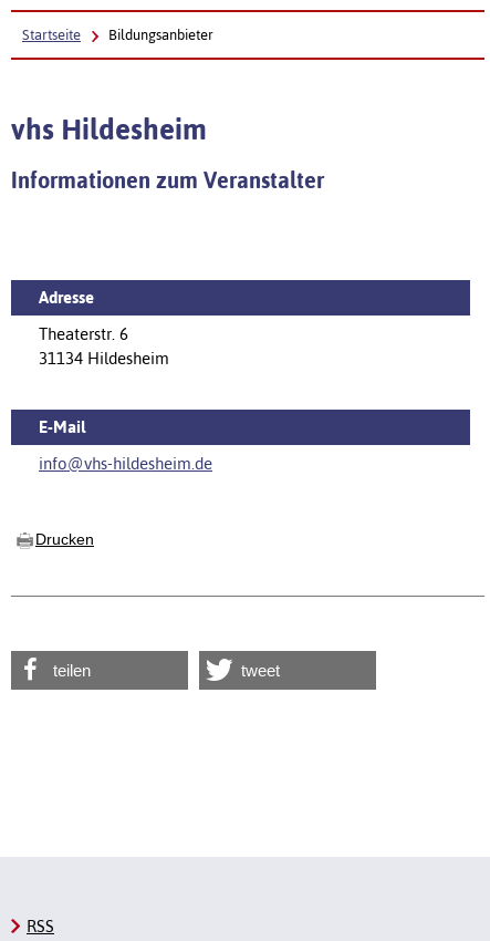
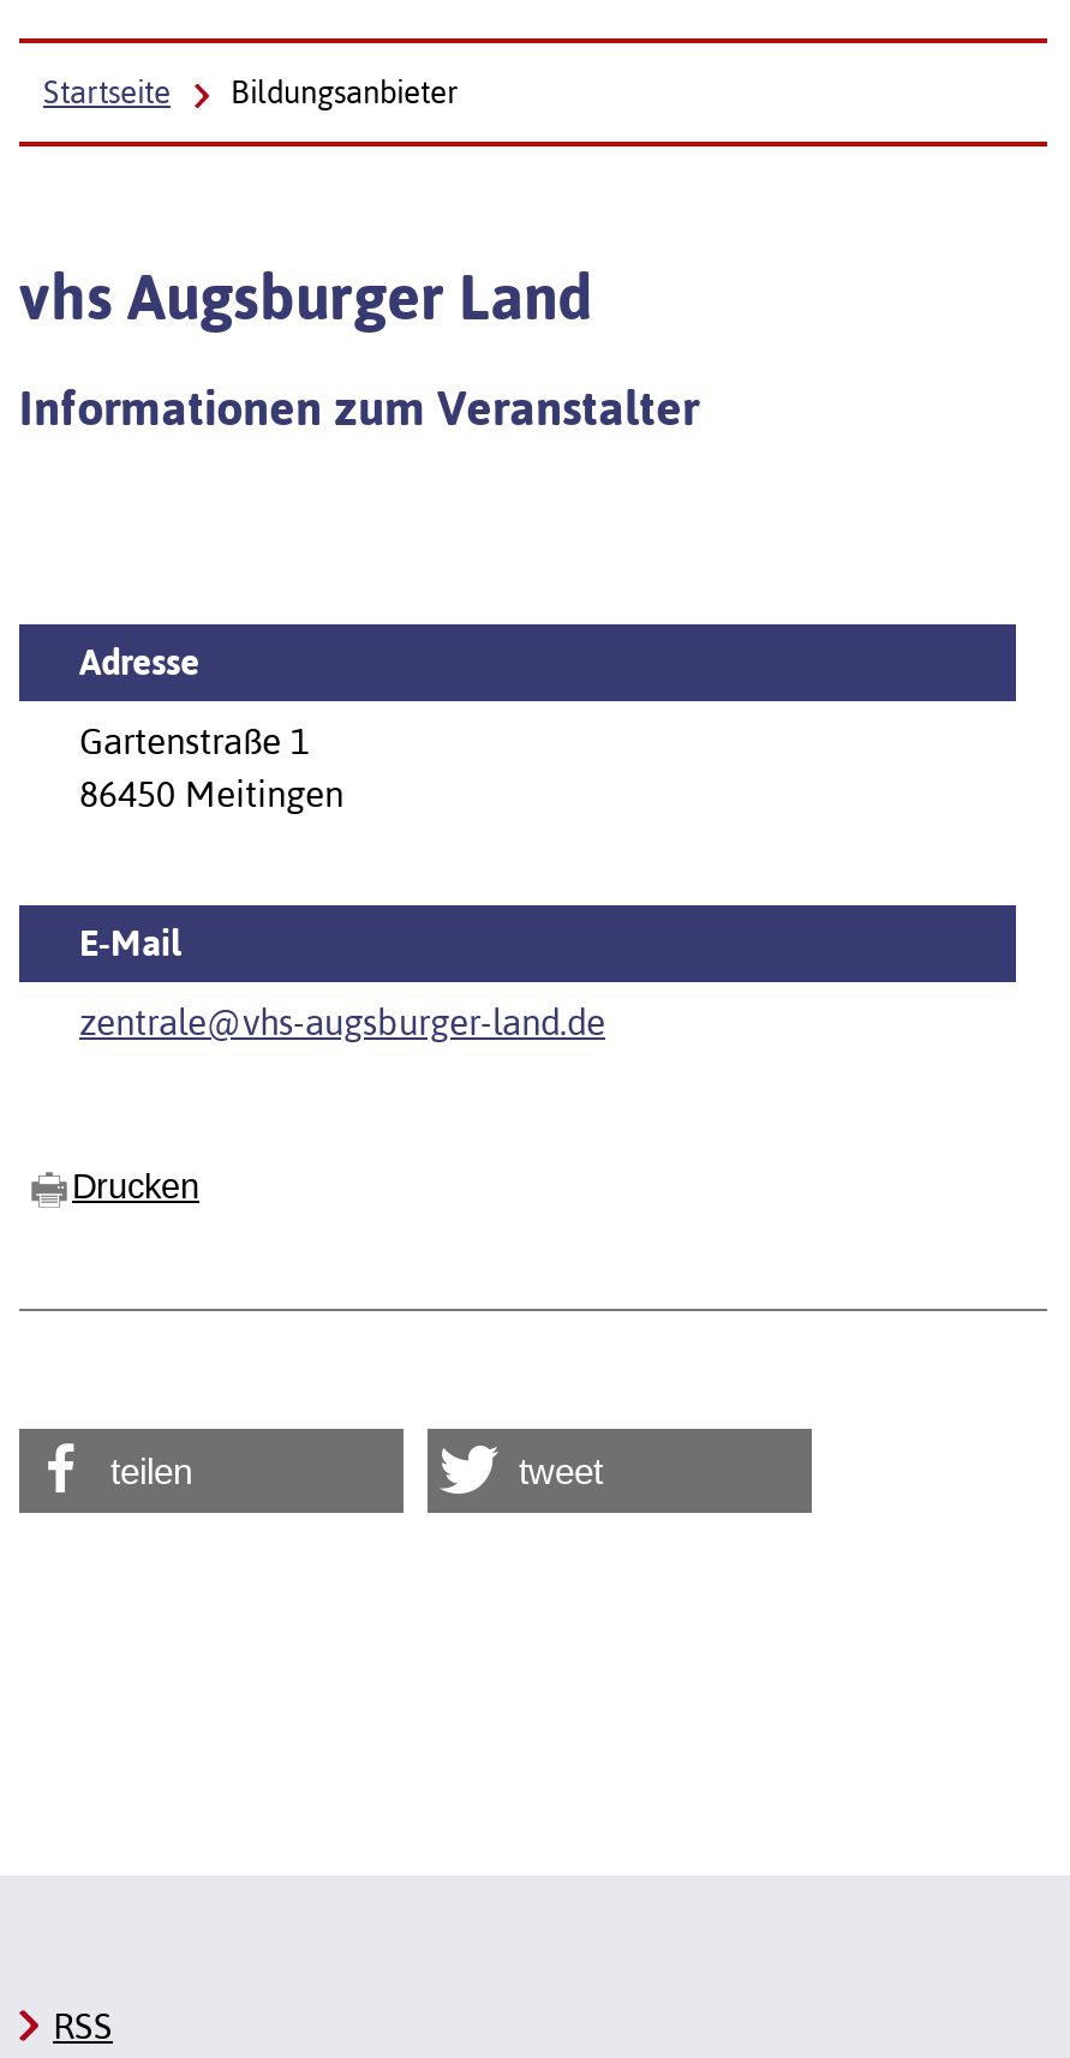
- vhs Hildesheim
+ vhs Augsburger Land

- Theaterstr. 6
- 31134 Hildesheim
+ Gartenstraße 1
+ 86450 Meitingen

- info@vhs-hildesheim.de
+ zentrale@vhs-augsburger-land.de
